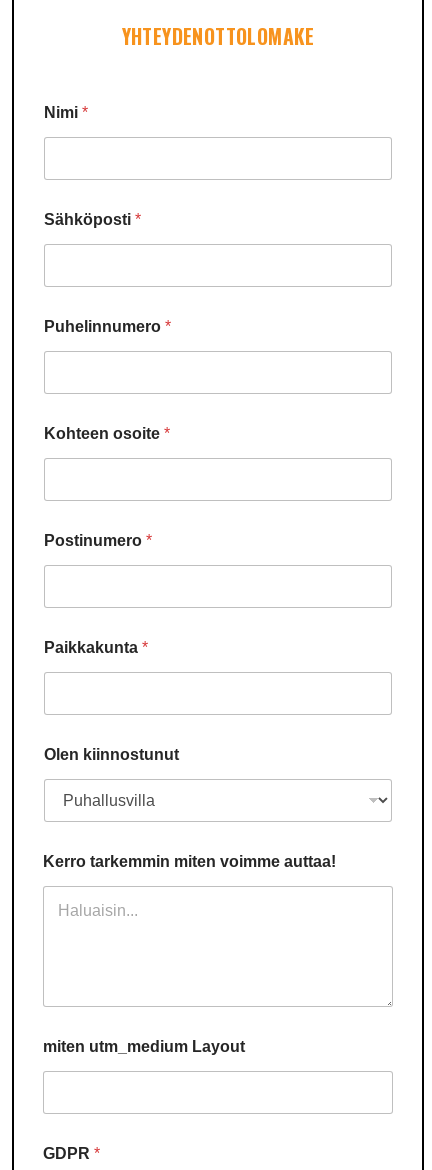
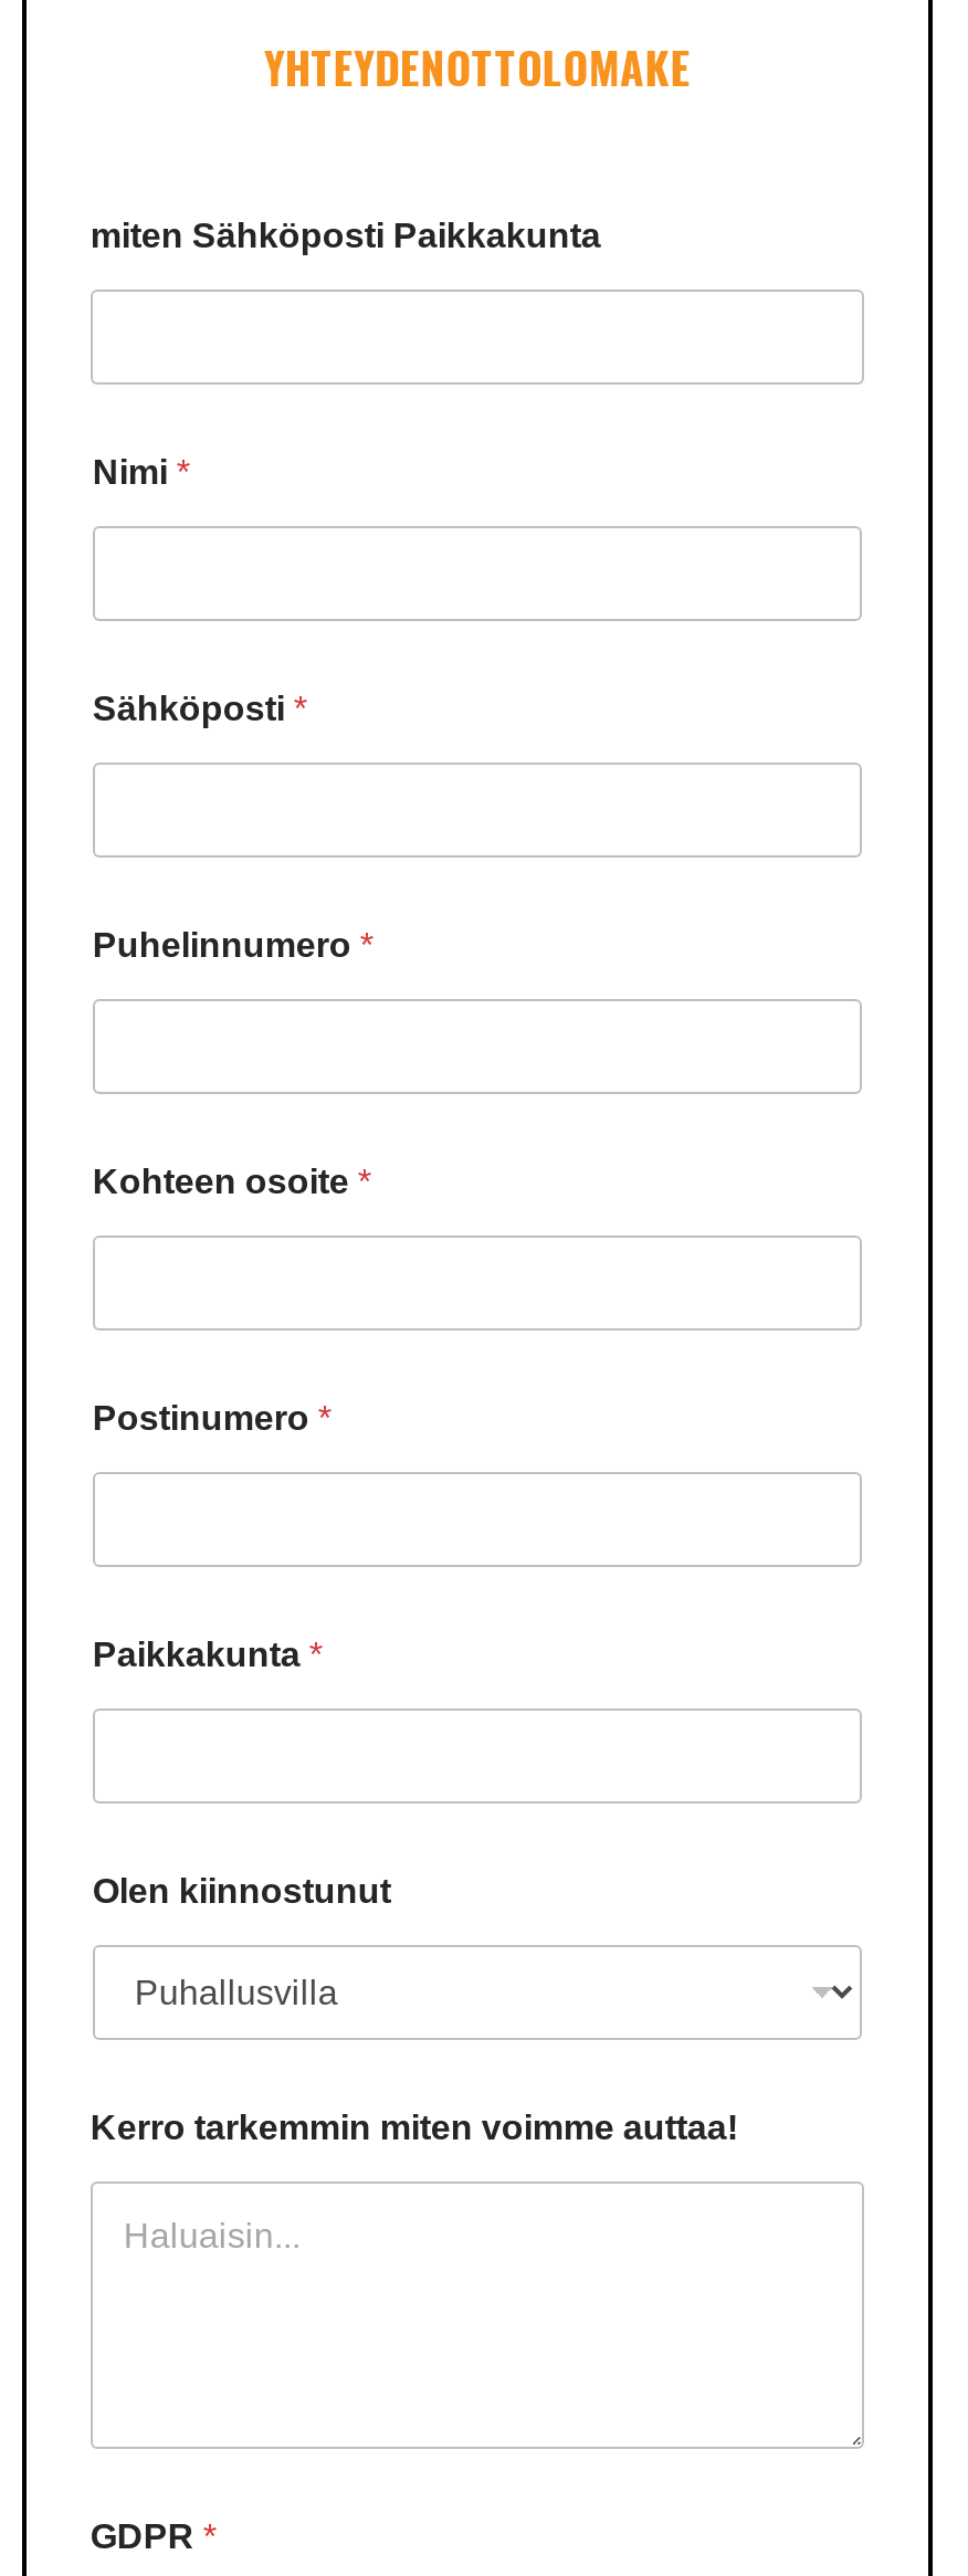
+ miten Sähköposti Paikkakunta

moved down: Nimi * | Sähköposti * | Puhelinnumero * | Kohteen osoite * | Postinumero * | Paikkakunta * | Olen kiinnostunut | Kerro tarkemmin miten voimme auttaa!

- miten utm_medium Layout
